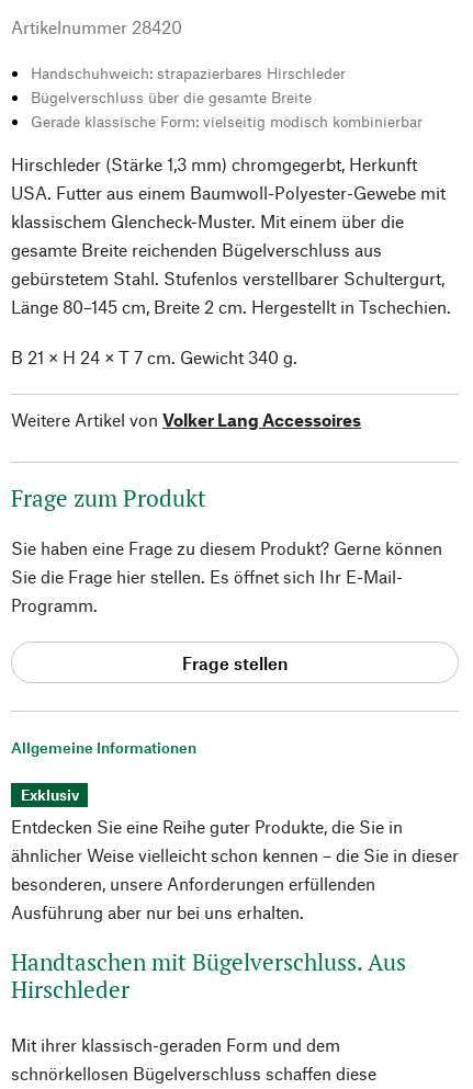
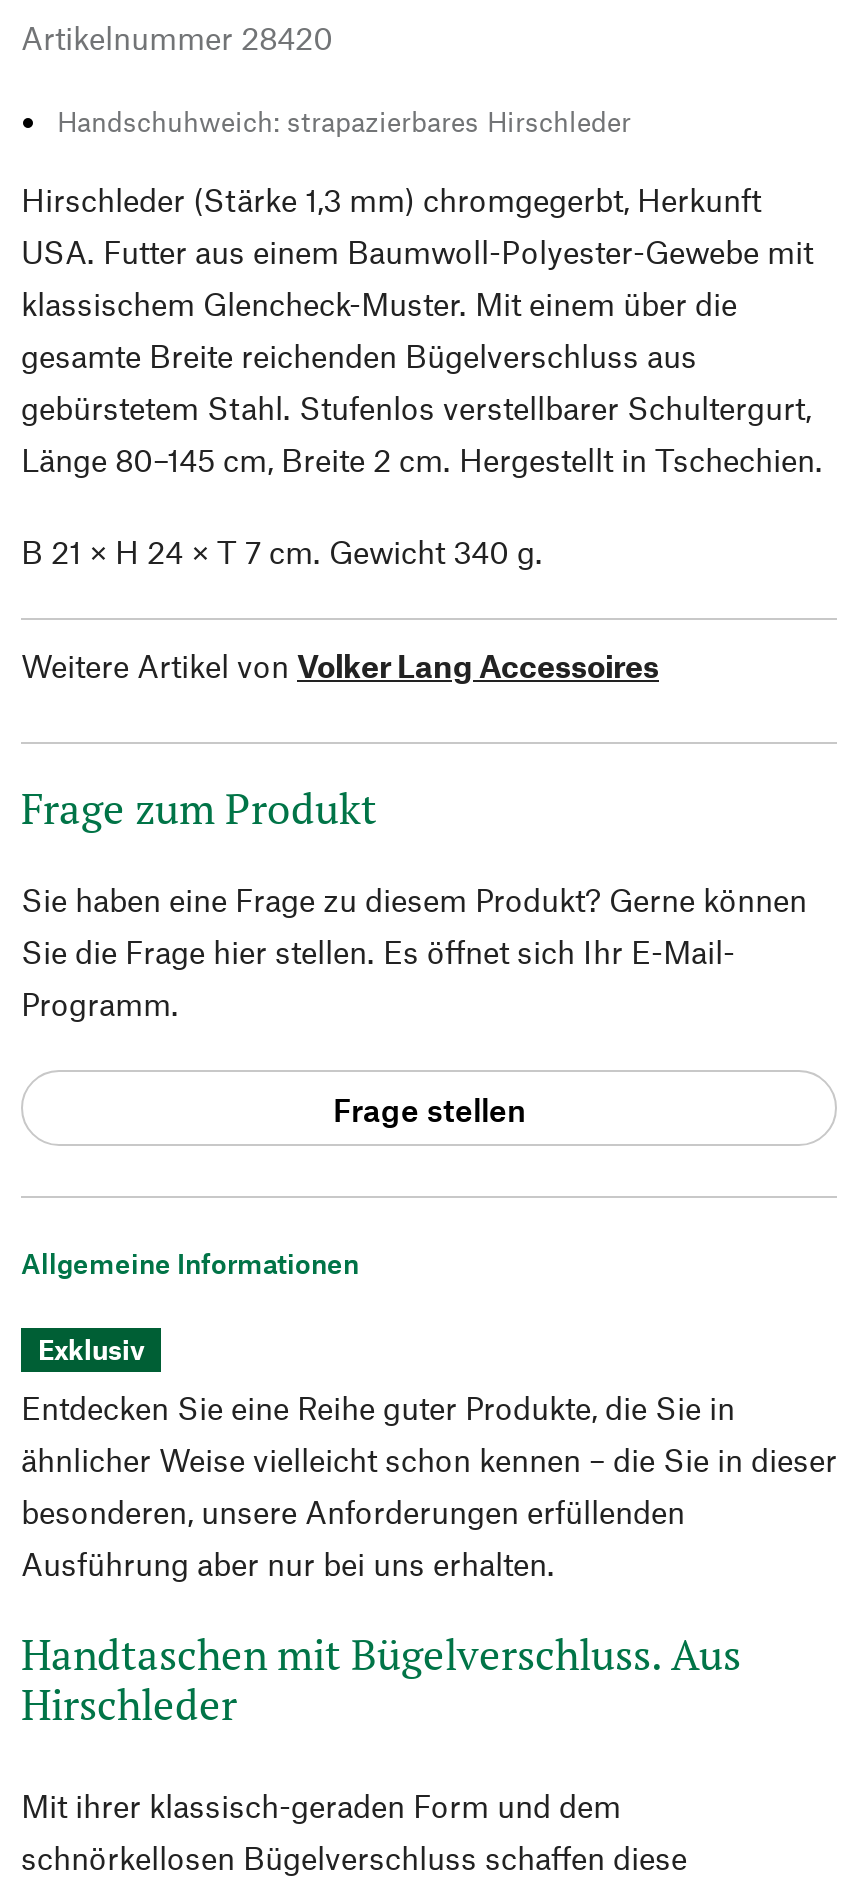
- Bügelverschluss über die gesamte Breite
- Gerade klassische Form: vielseitig modisch kombinierbar
